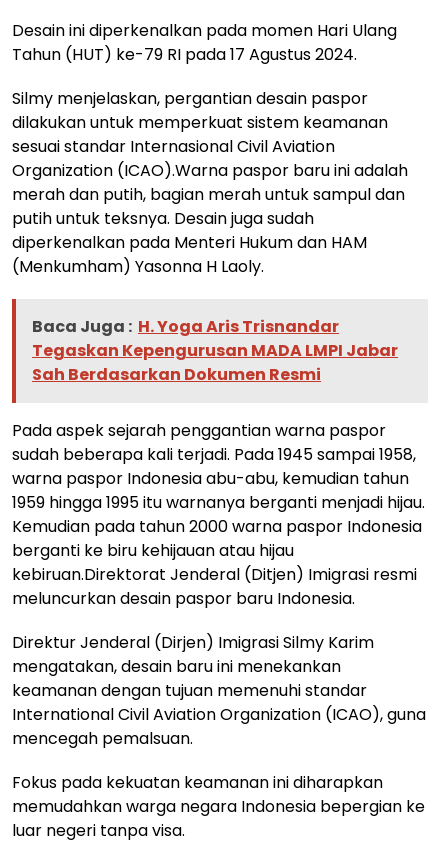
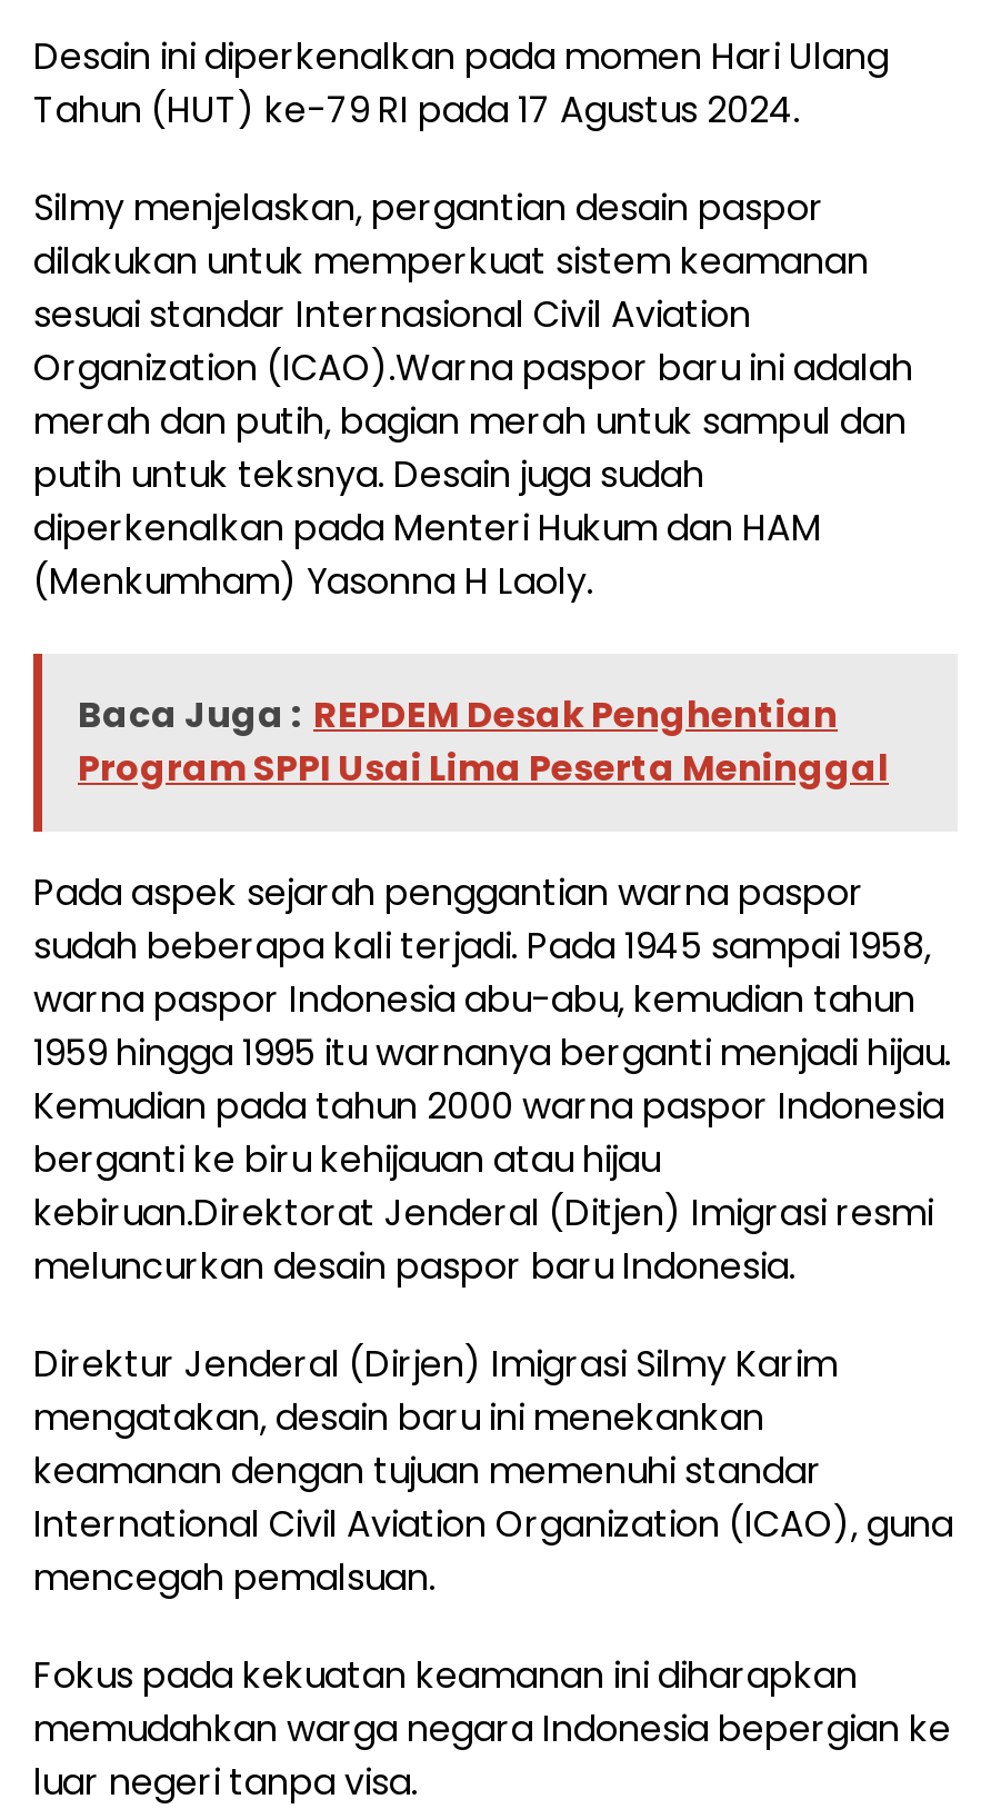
- Baca Juga : H. Yoga Aris Trisnandar
- Tegaskan Kepengurusan MADA LMPI Jabar
- Sah Berdasarkan Dokumen Resmi
+ Baca Juga : REPDEM Desak Penghentian
+ Program SPPI Usai Lima Peserta Meninggal
